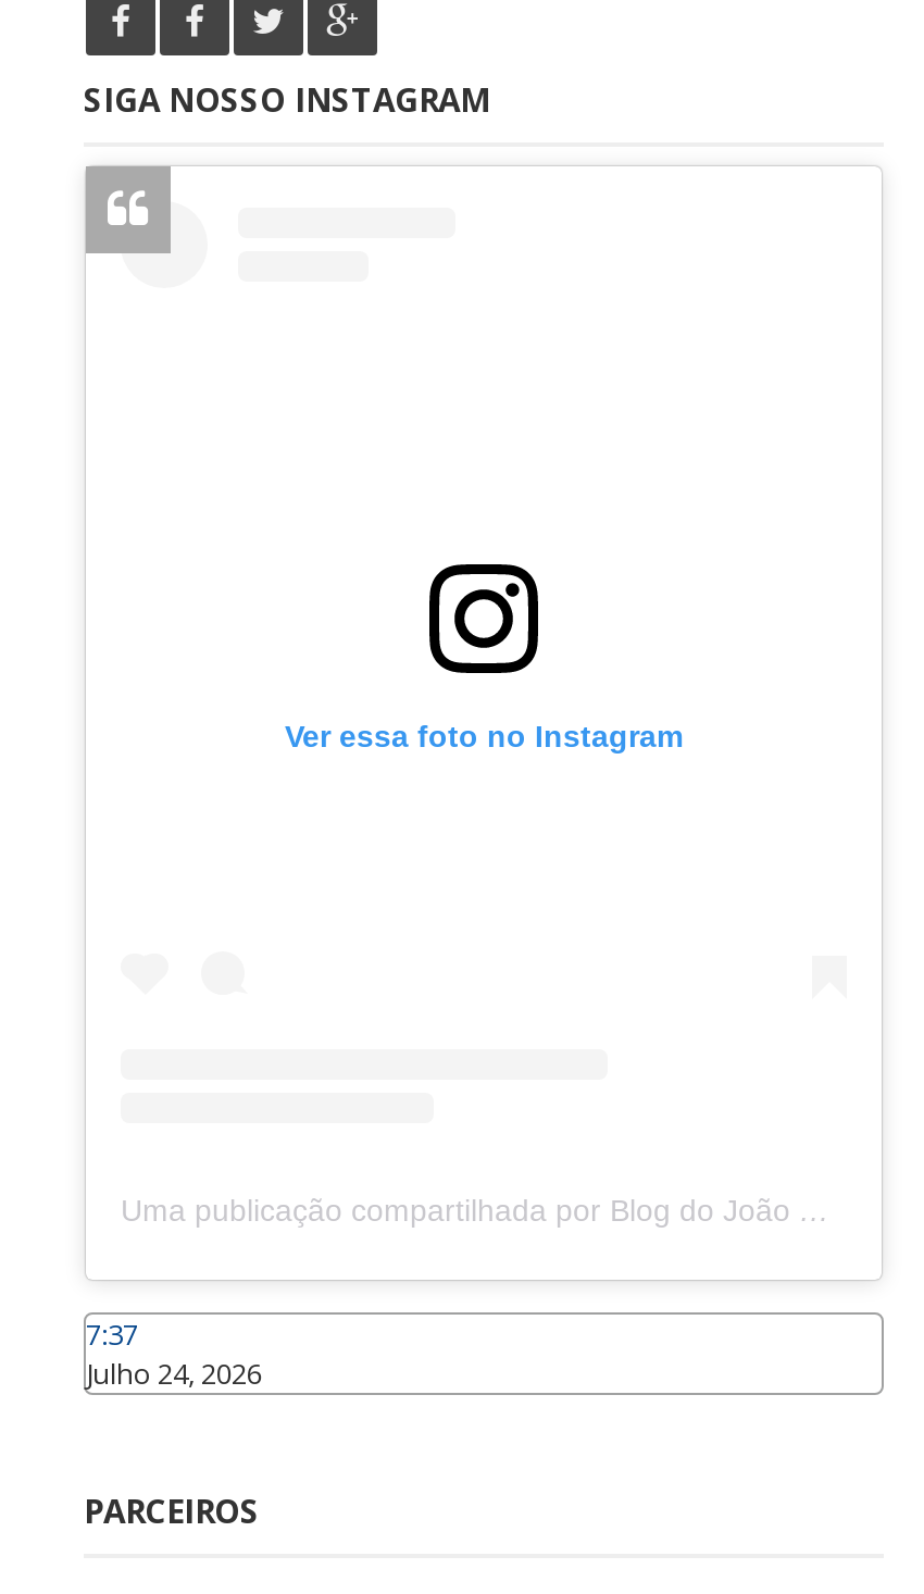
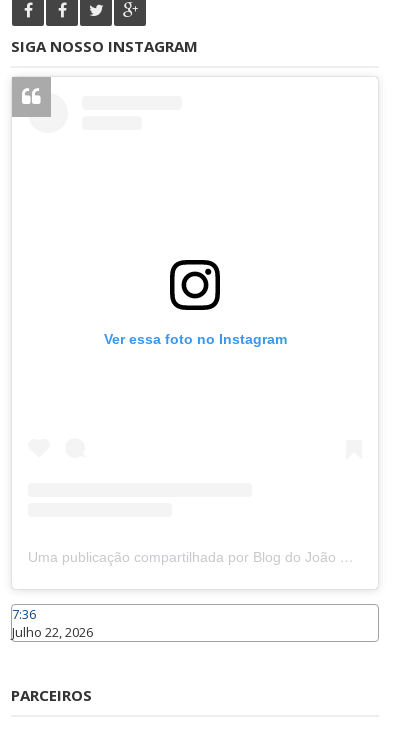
- 7:37
+ 7:36

- Julho 24, 2026
+ Julho 22, 2026
